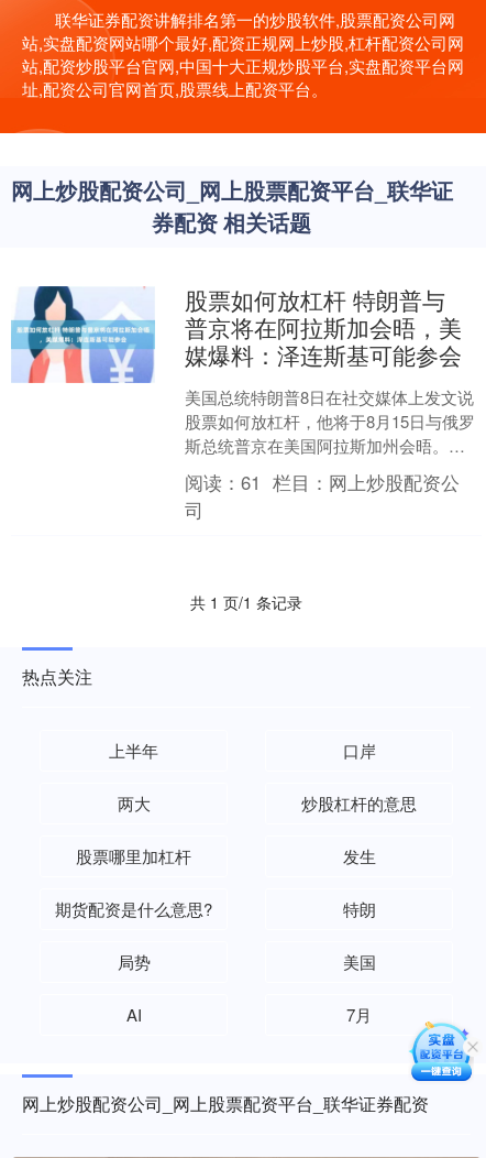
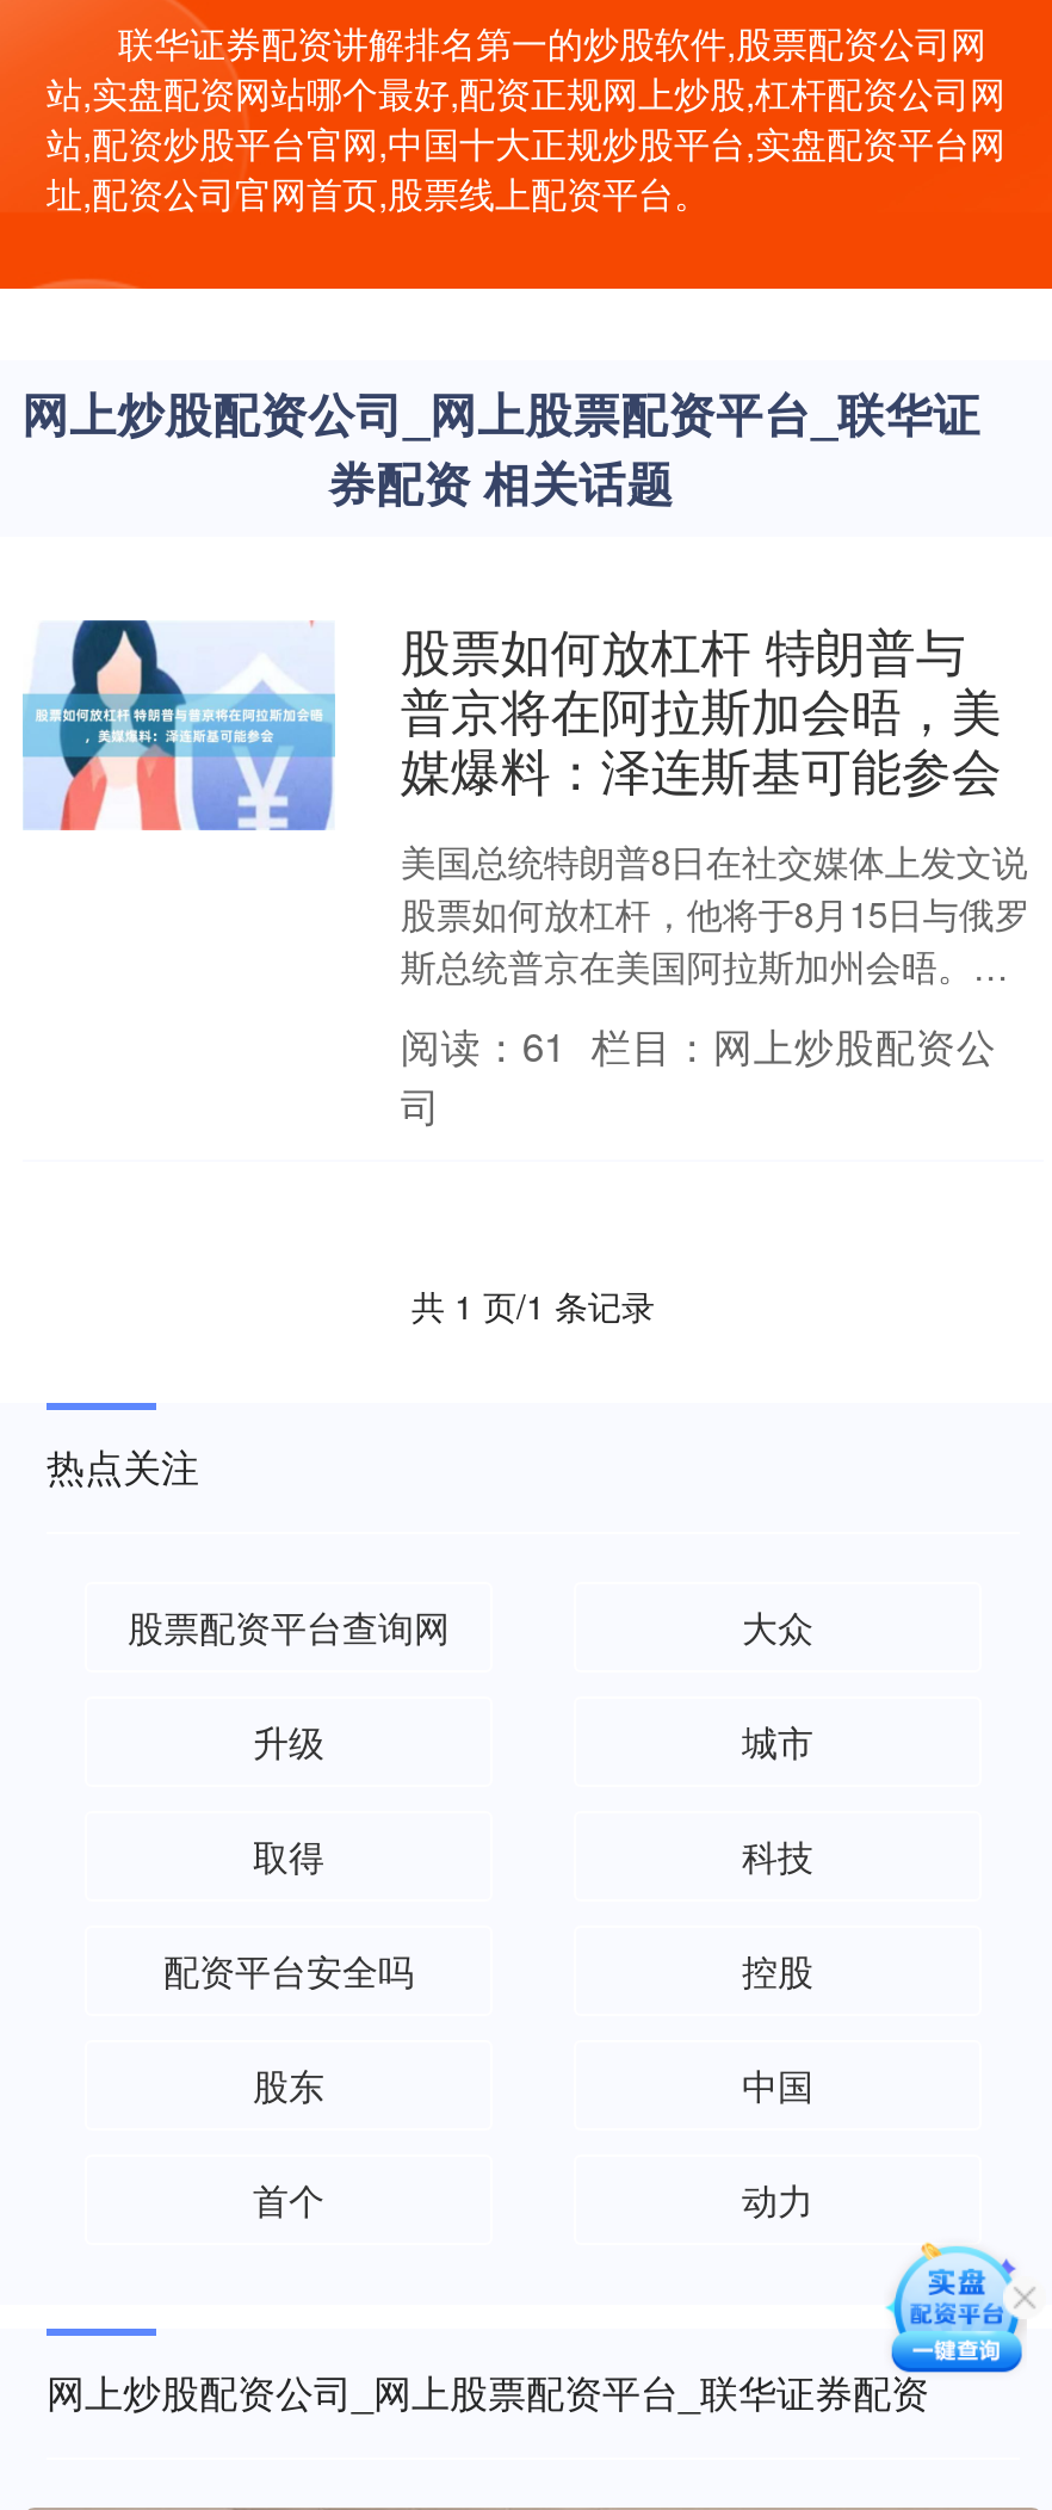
- 上半年
- 口岸
+ 股票配资平台查询网
+ 大众

- 两大
- 炒股杠杆的意思
+ 升级
+ 城市

- 股票哪里加杠杆
- 发生
+ 取得
+ 科技

- 期货配资是什么意思?
- 特朗
+ 配资平台安全吗
+ 控股

- 局势
- 美国
+ 股东
+ 中国

- [image]
- AI
- 7月
+ [image]
+ 首个
+ 动力
